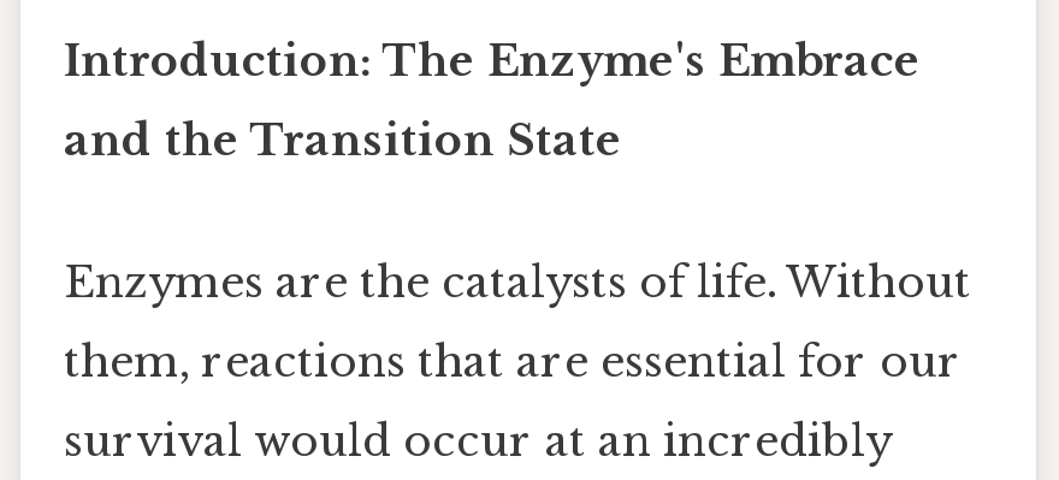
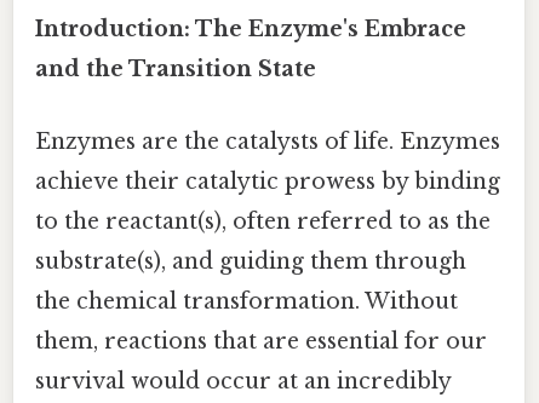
- Enzymes are the catalysts of life. Without
+ Enzymes are the catalysts of life. Enzymes
+ achieve their catalytic prowess by binding
+ to the reactant(s), often referred to as the
+ substrate(s), and guiding them through
+ the chemical transformation. Without
